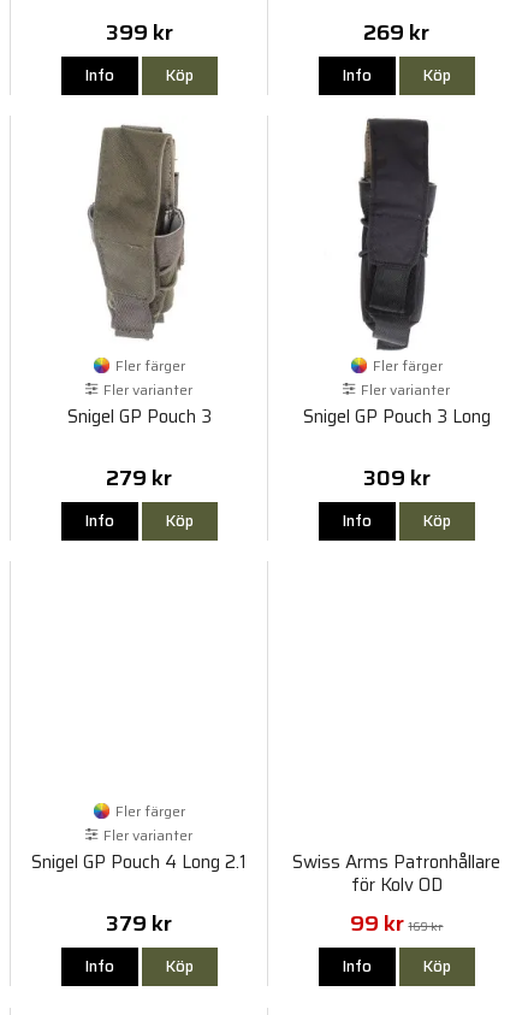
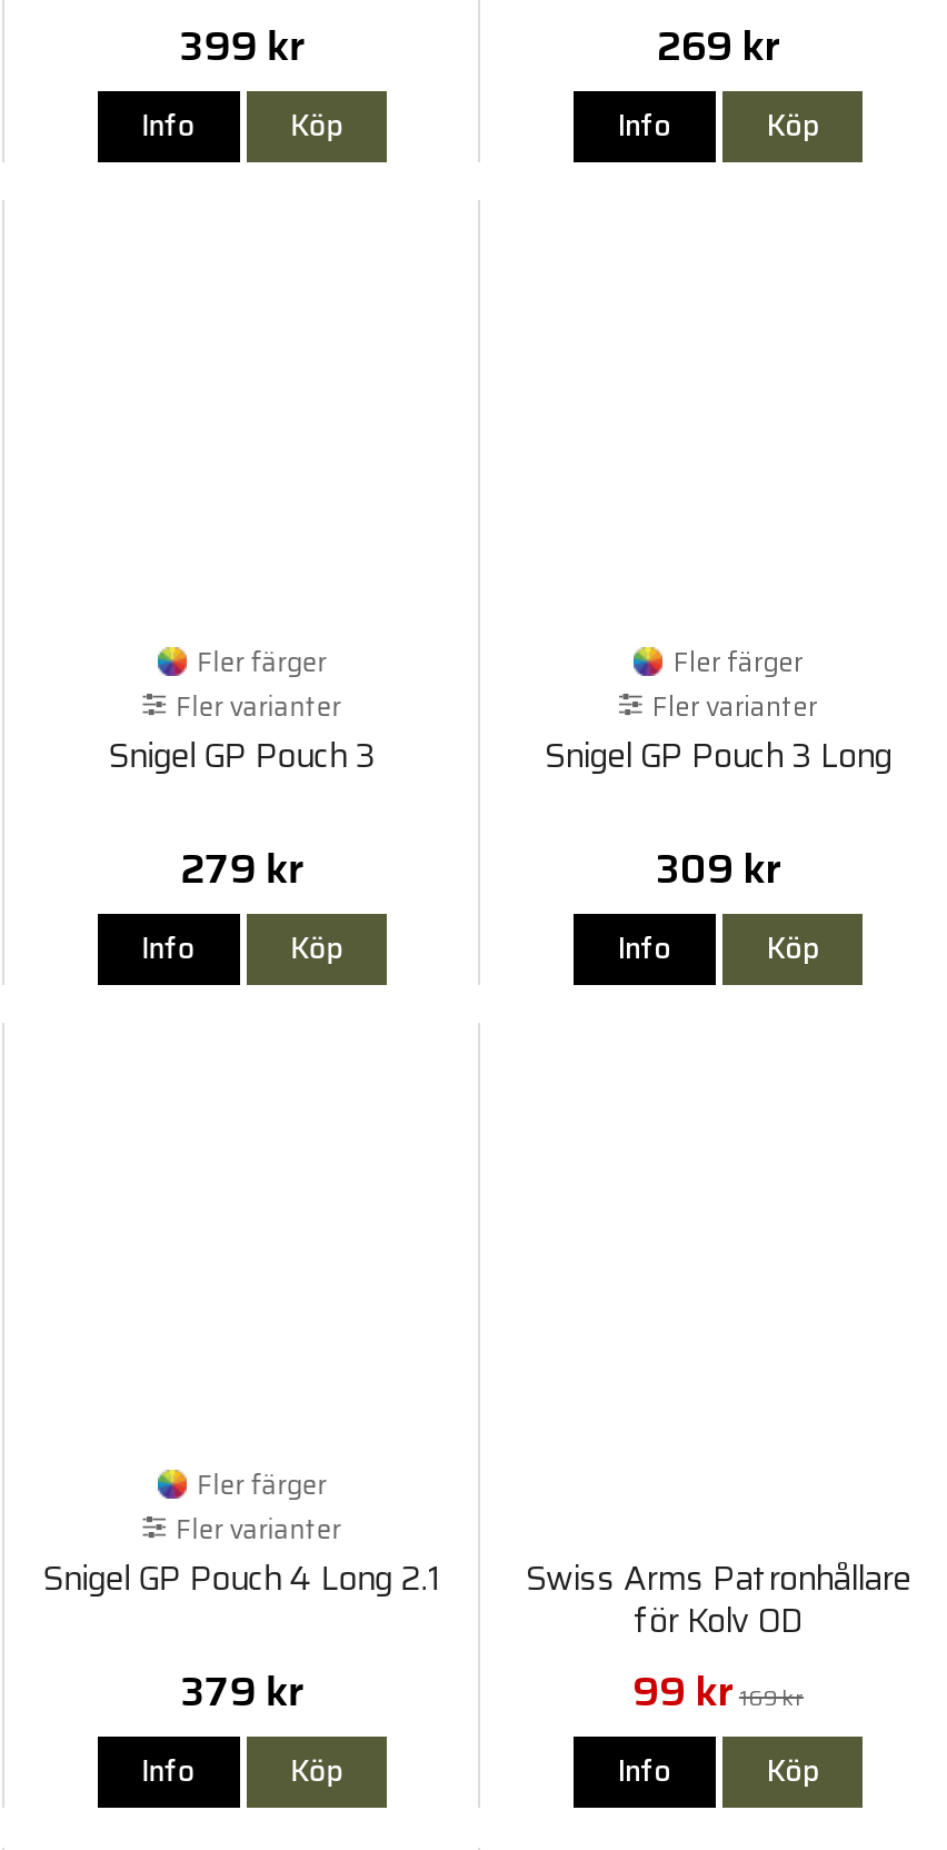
- [image]

- [image]
